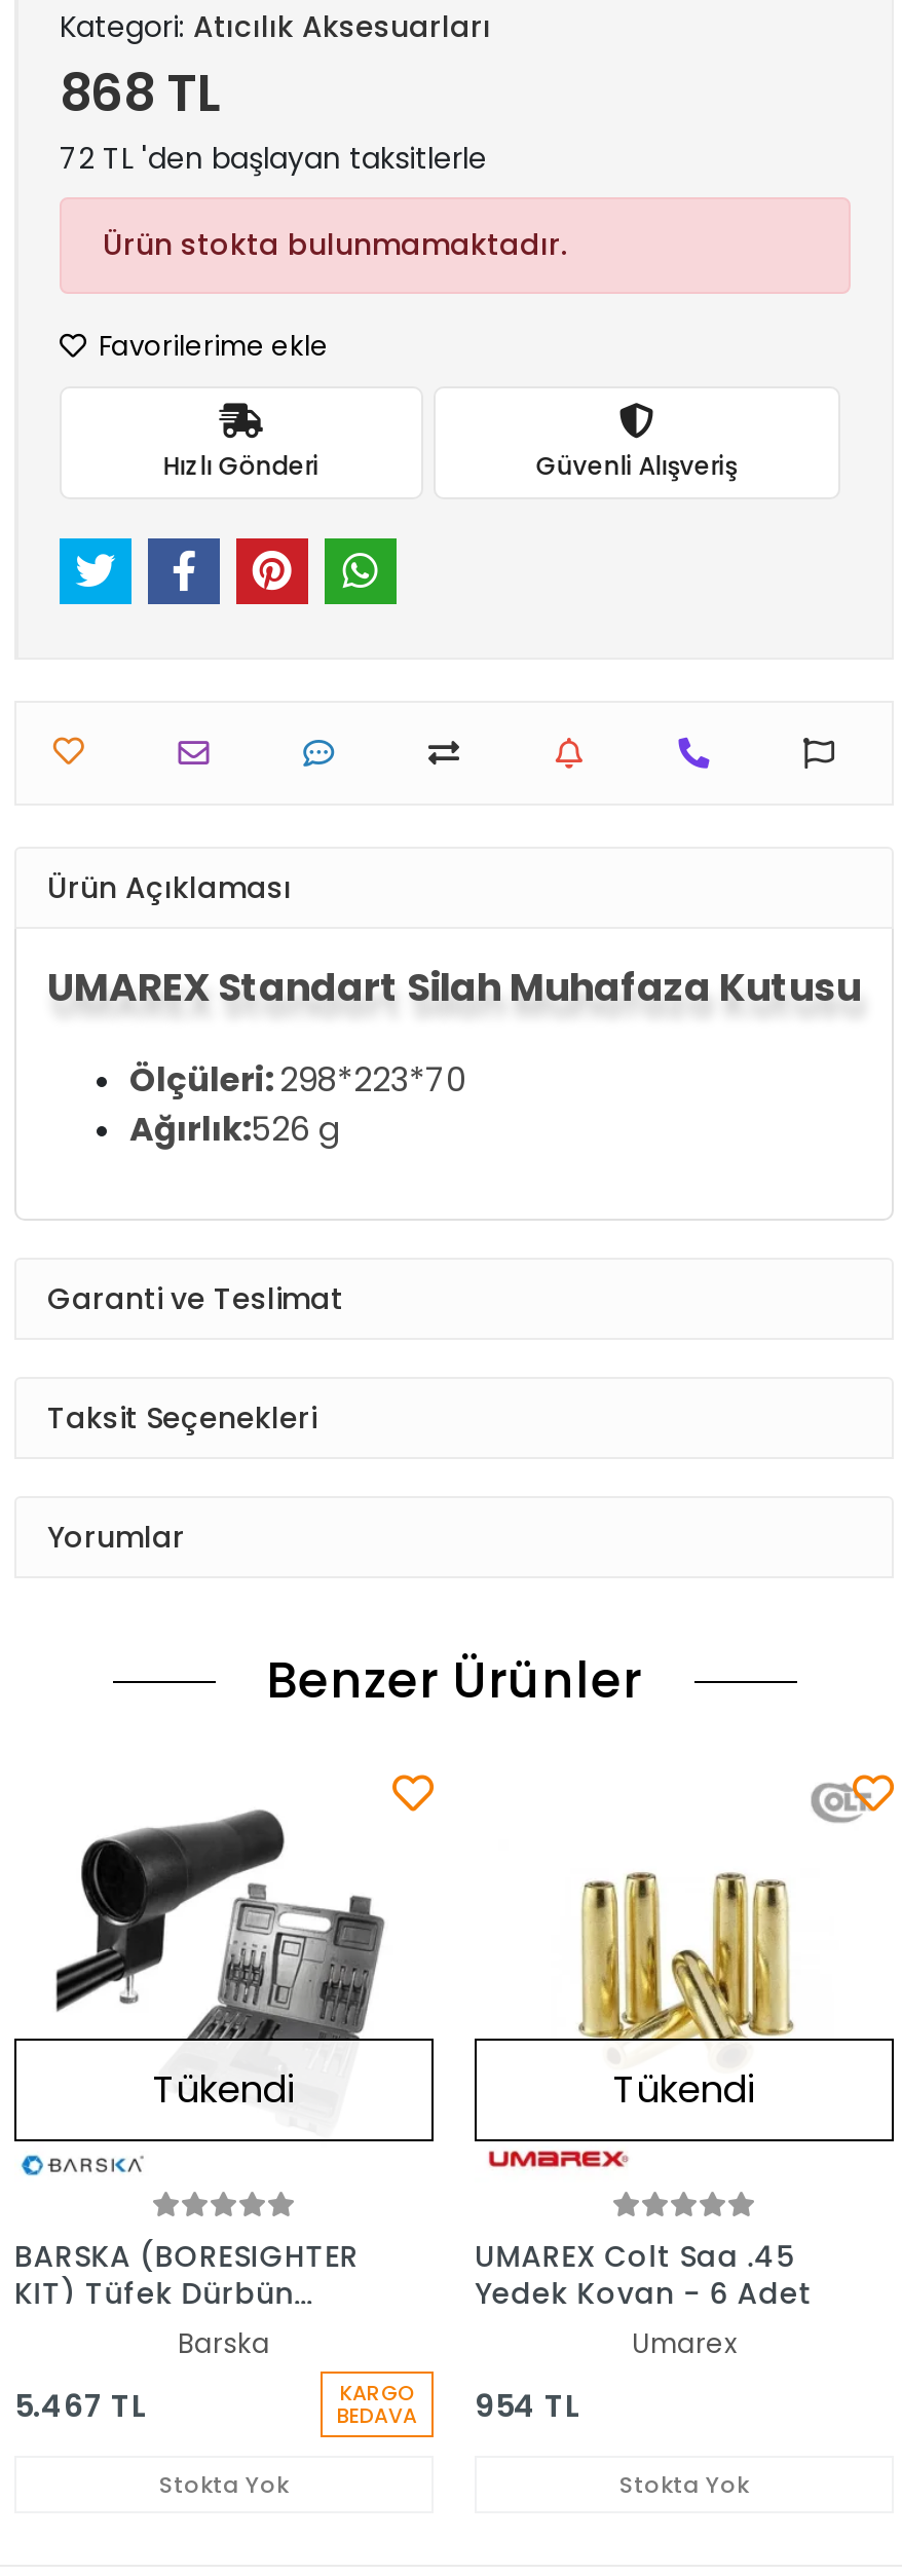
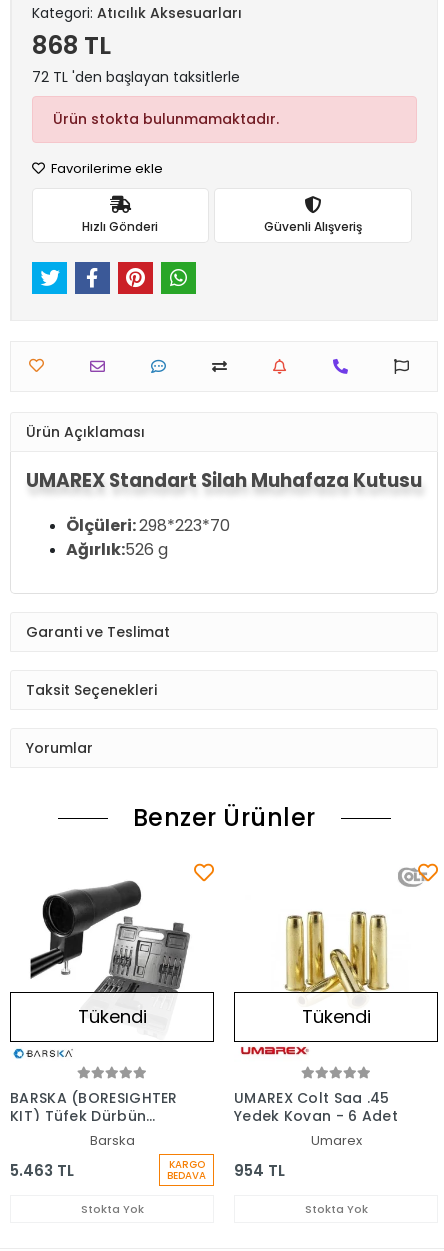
- 5.467 TL
+ 5.463 TL
